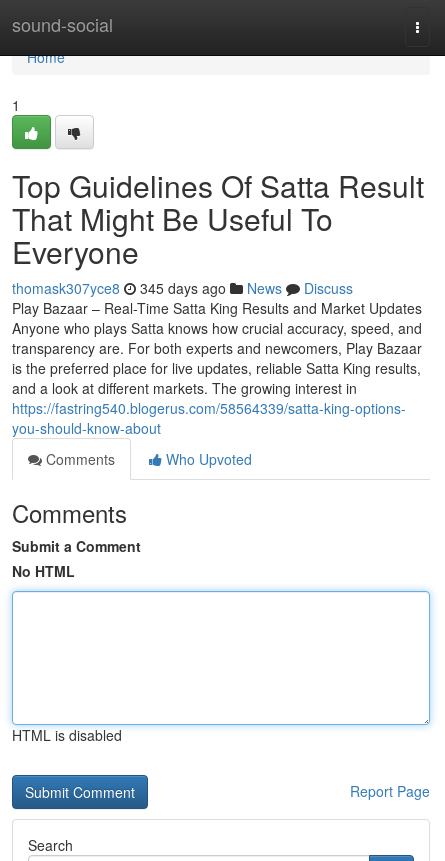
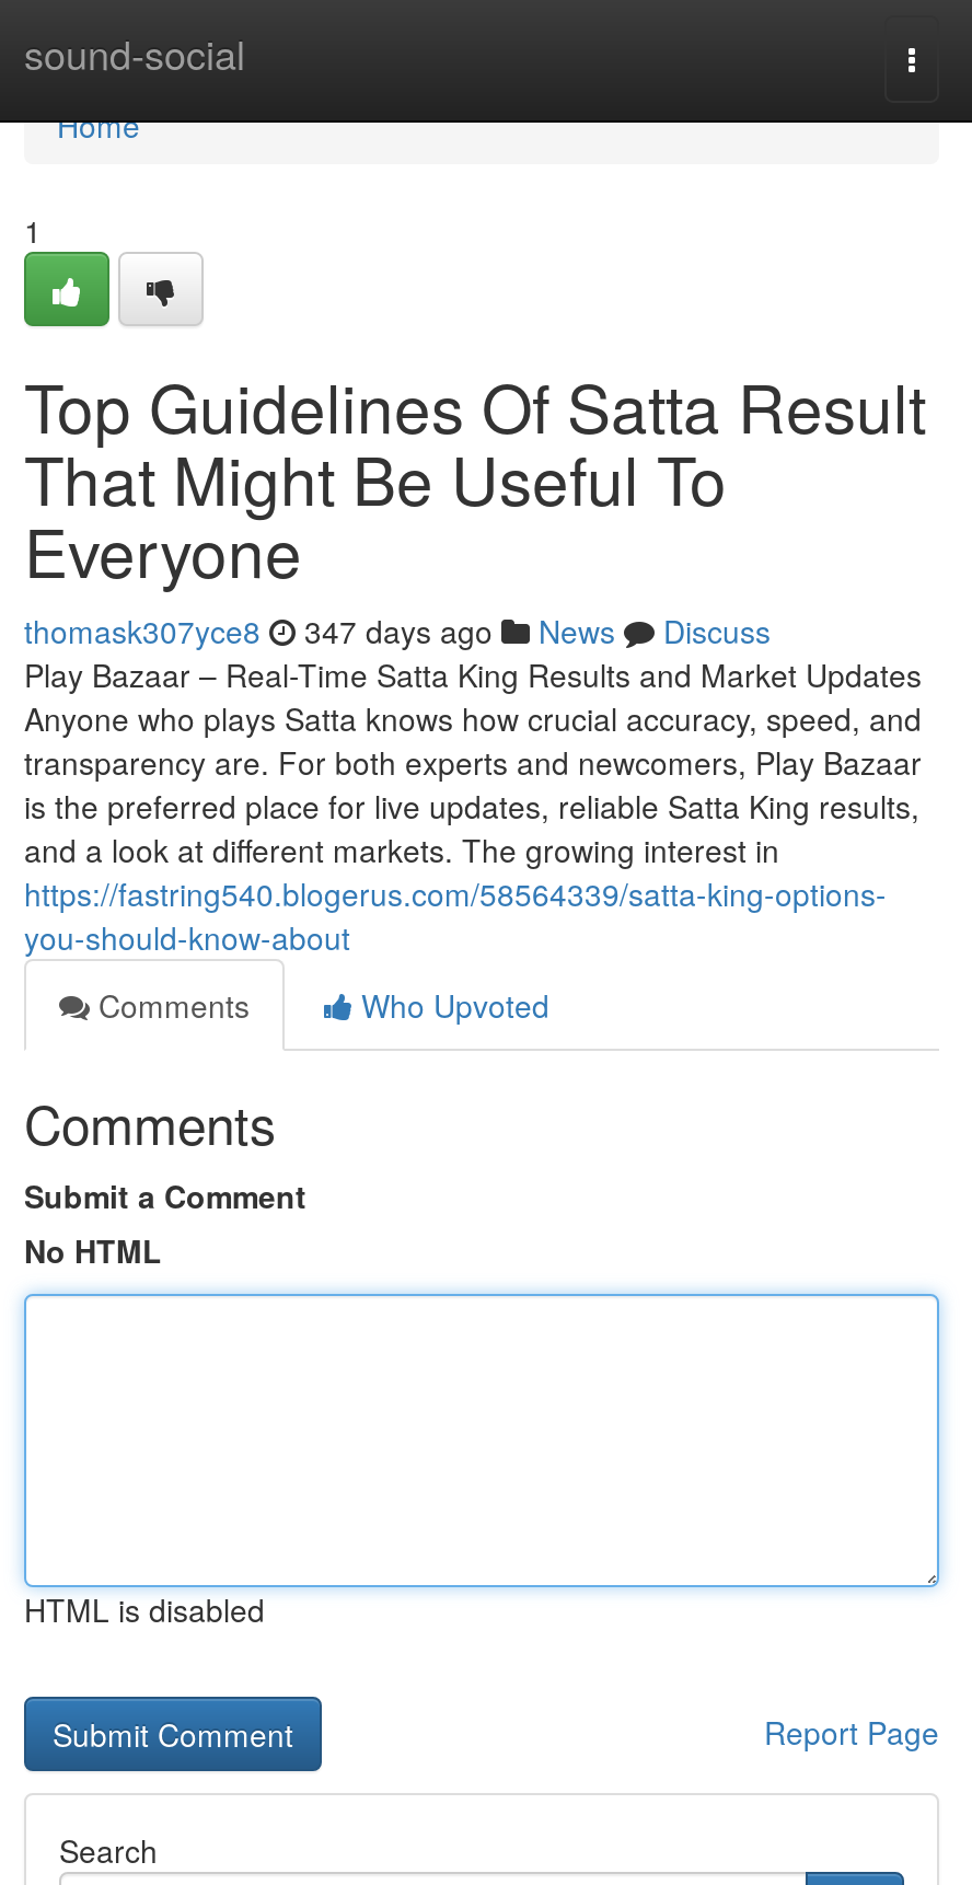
- thomask307yce8 345 days ago News Discuss
+ thomask307yce8 347 days ago News Discuss
